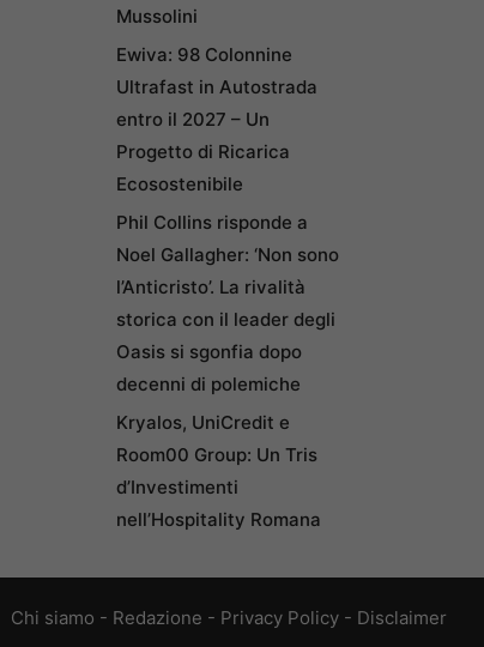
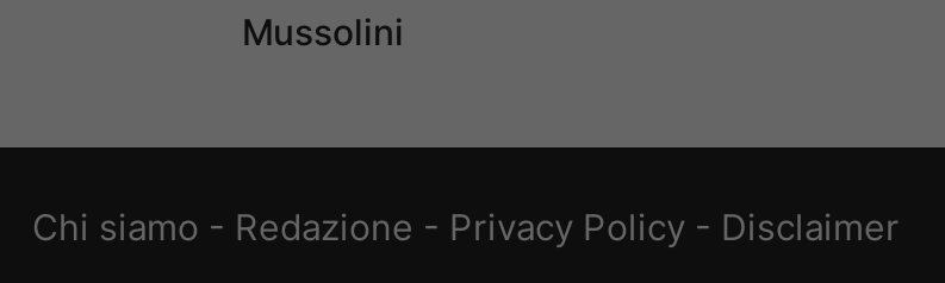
- Ewiva: 98 Colonnine
- Ultrafast in Autostrada
- entro il 2027 – Un
- Progetto di Ricarica
- Ecosostenibile
- Phil Collins risponde a
- Noel Gallagher: ‘Non sono
- l’Anticristo’. La rivalità
- storica con il leader degli
- Oasis si sgonfia dopo
- decenni di polemiche
- Kryalos, UniCredit e
- Room00 Group: Un Tris
- d’Investimenti
- nell’Hospitality Romana
